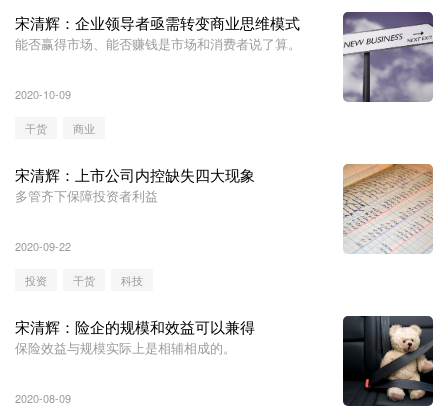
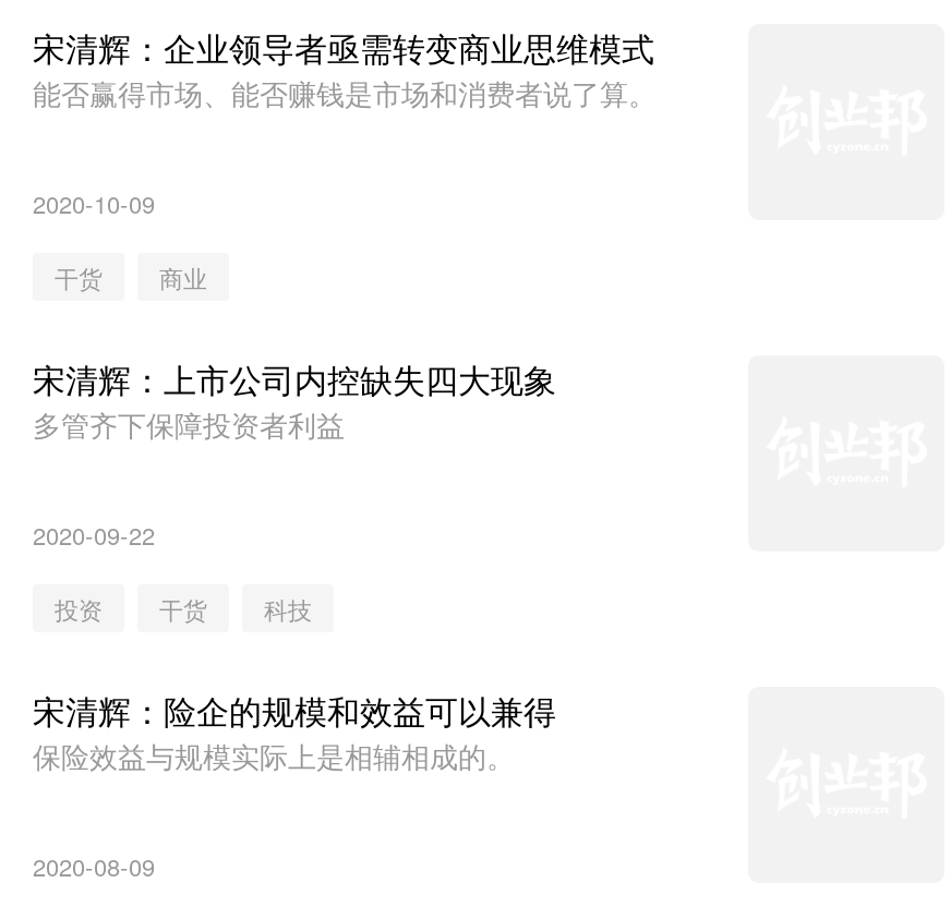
- [image]

- [image]

- [image]
